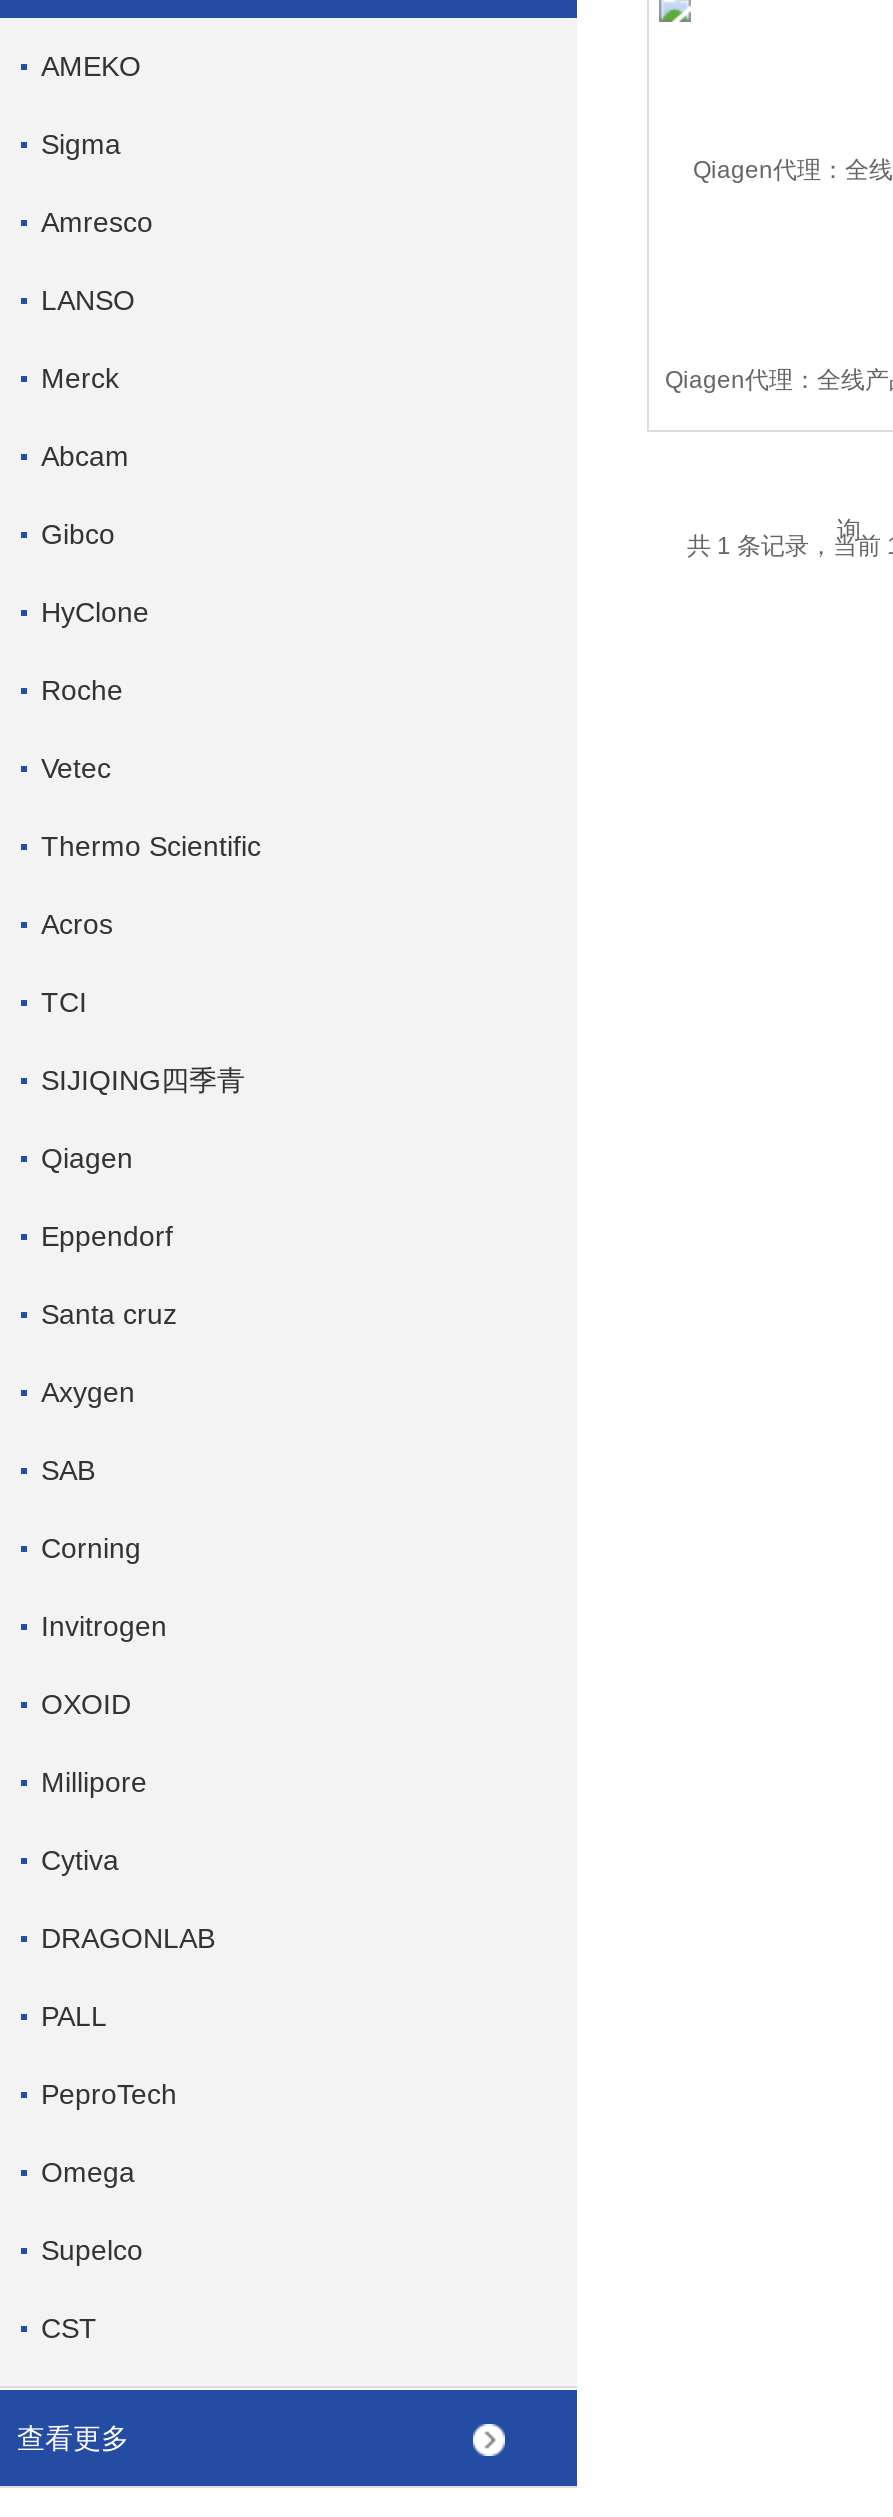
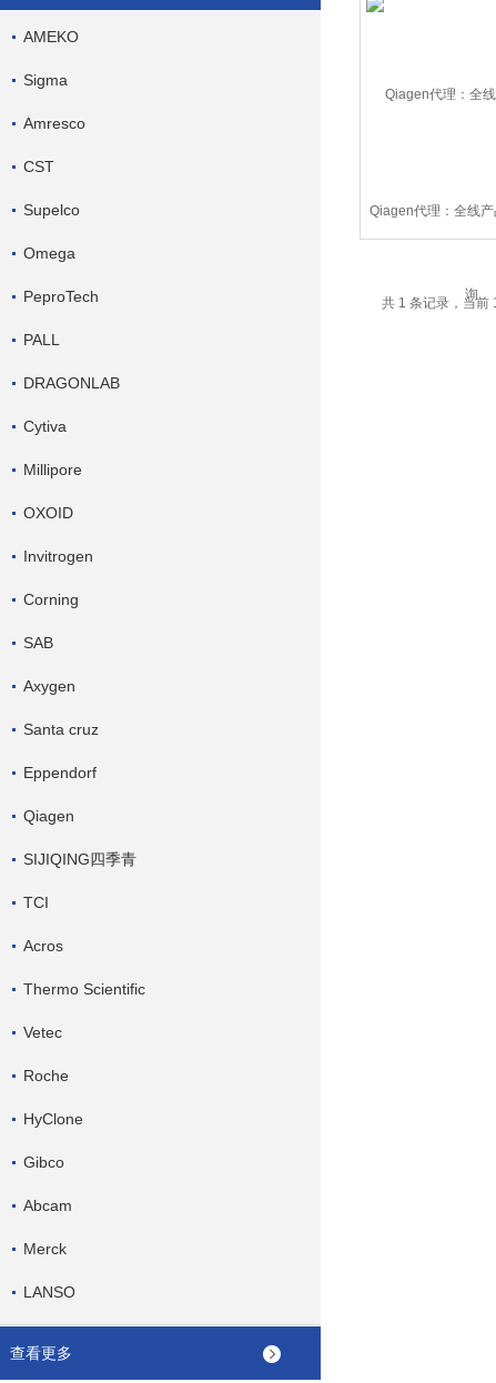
moved down: Supelco | Omega | PeproTech | ... | Merck | LANSO

moved up: CST
